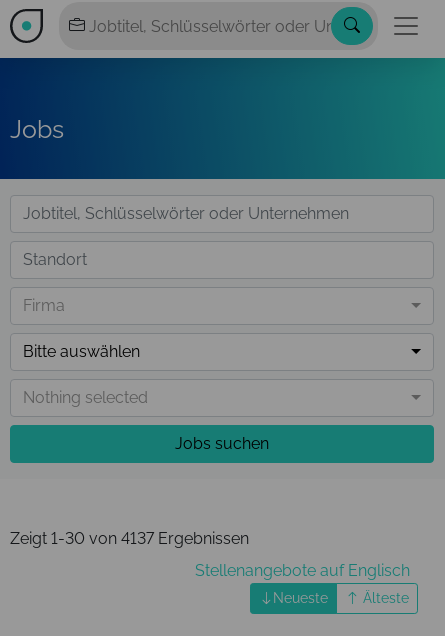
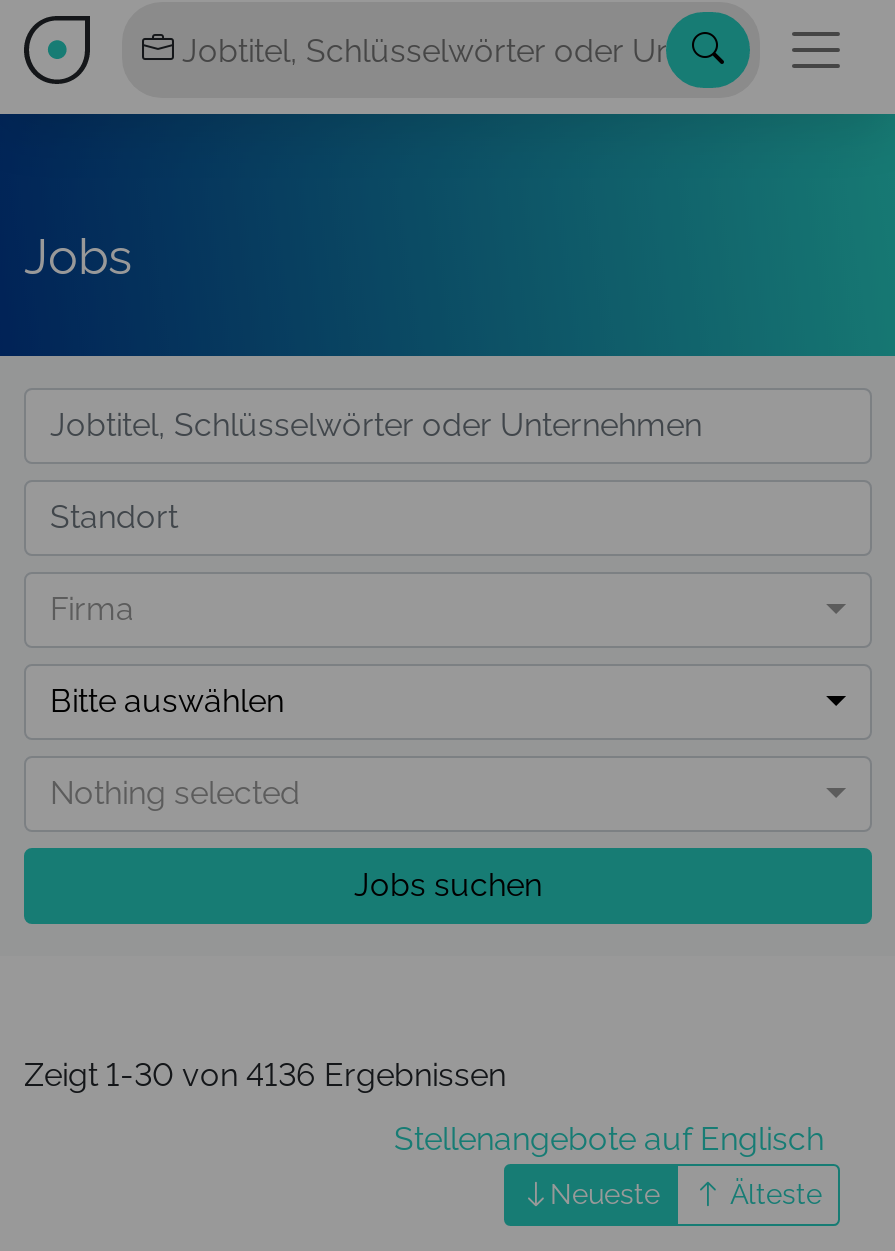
- Zeigt 1-30 von 4137 Ergebnissen
+ Zeigt 1-30 von 4136 Ergebnissen
